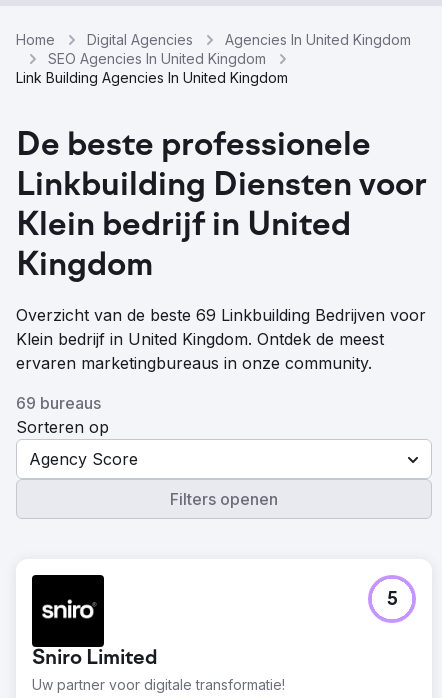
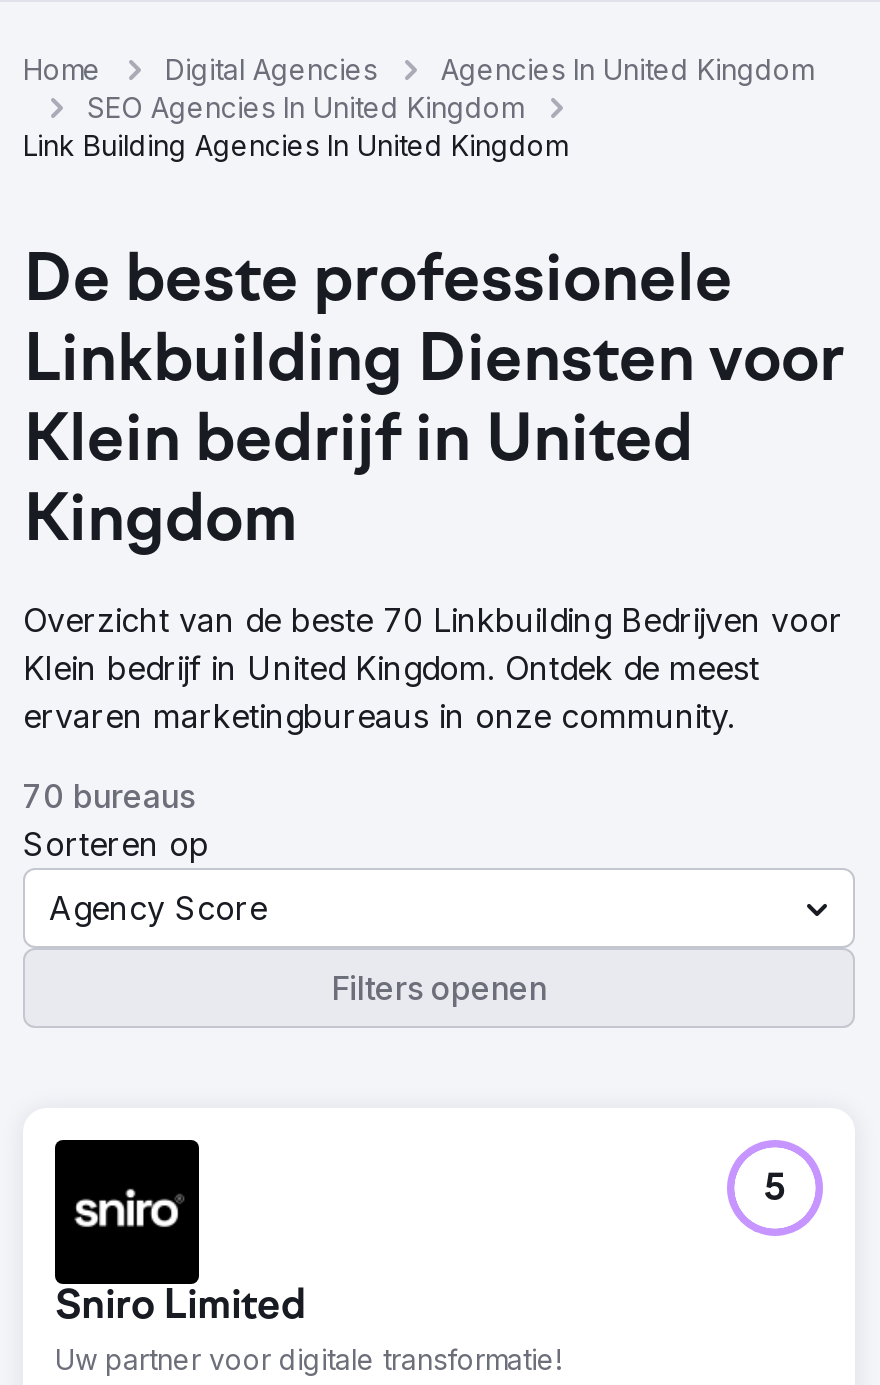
- Overzicht van de beste 69 Linkbuilding Bedrijven voor
+ Overzicht van de beste 70 Linkbuilding Bedrijven voor

- 69 bureaus
+ 70 bureaus
